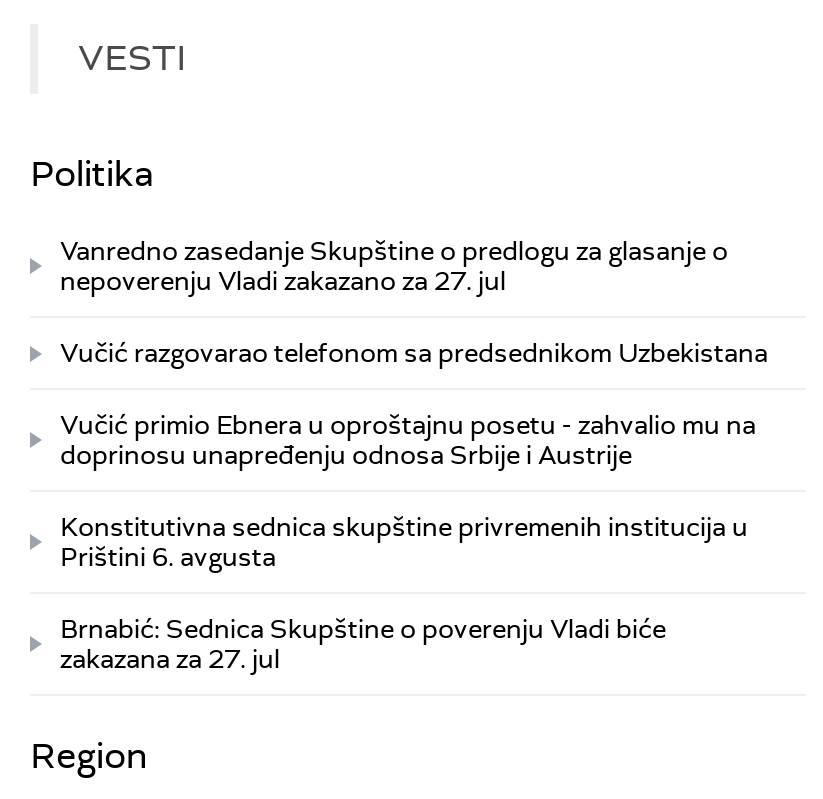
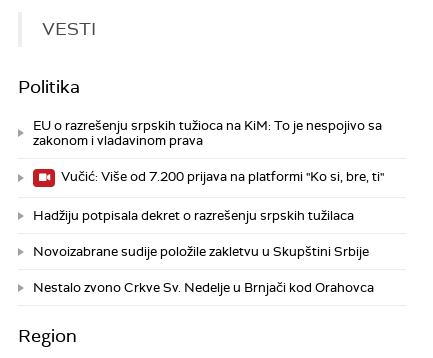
- Vanredno zasedanje Skupštine o predlogu za glasanje o
- nepoverenju Vladi zakazano za 27. jul
+ EU o razrešenju srpskih tužioca na KiM: To je nespojivo sa
+ zakonom i vladavinom prava

- Vučić razgovarao telefonom sa predsednikom Uzbekistana
+ Vučić: Više od 7.200 prijava na platformi "Ko si, bre, ti"

- Vučić primio Ebnera u oproštajnu posetu - zahvalio mu na
- doprinosu unapređenju odnosa Srbije i Austrije
+ Hadžiju potpisala dekret o razrešenju srpskih tužilaca

- Konstitutivna sednica skupštine privremenih institucija u
- Prištini 6. avgusta
+ Novoizabrane sudije položile zakletvu u Skupštini Srbije

- Brnabić: Sednica Skupštine o poverenju Vladi biće
- zakazana za 27. jul
+ Nestalo zvono Crkve Sv. Nedelje u Brnjači kod Orahovca
